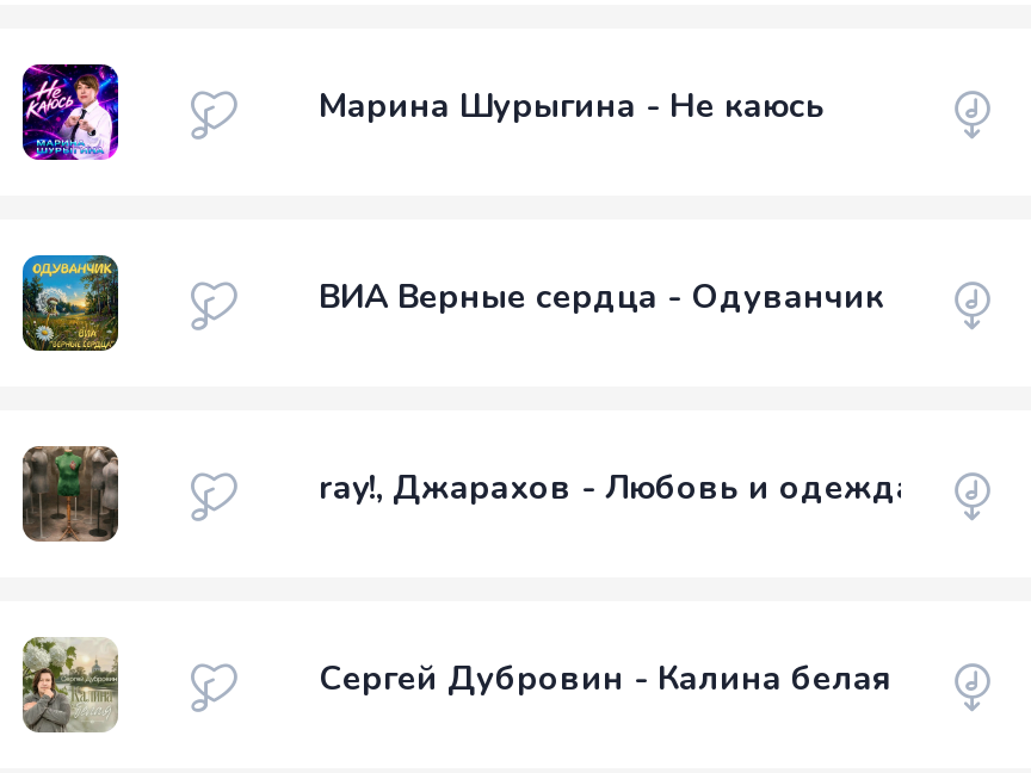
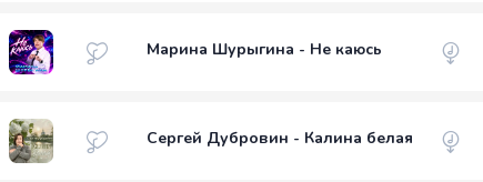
- [image]

- ВИА Верные сердца - Одуванчик

- [image]

- ray!, Джарахов - Любовь и одежда
